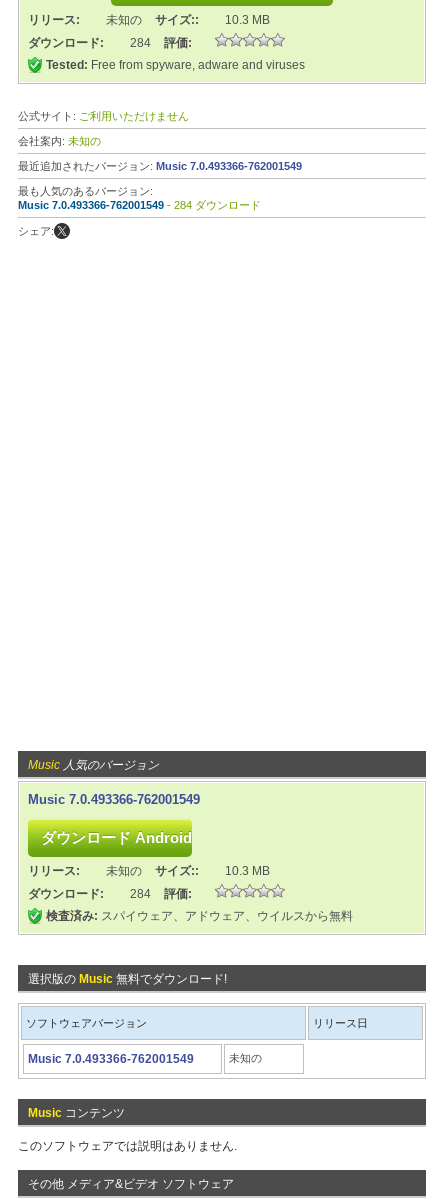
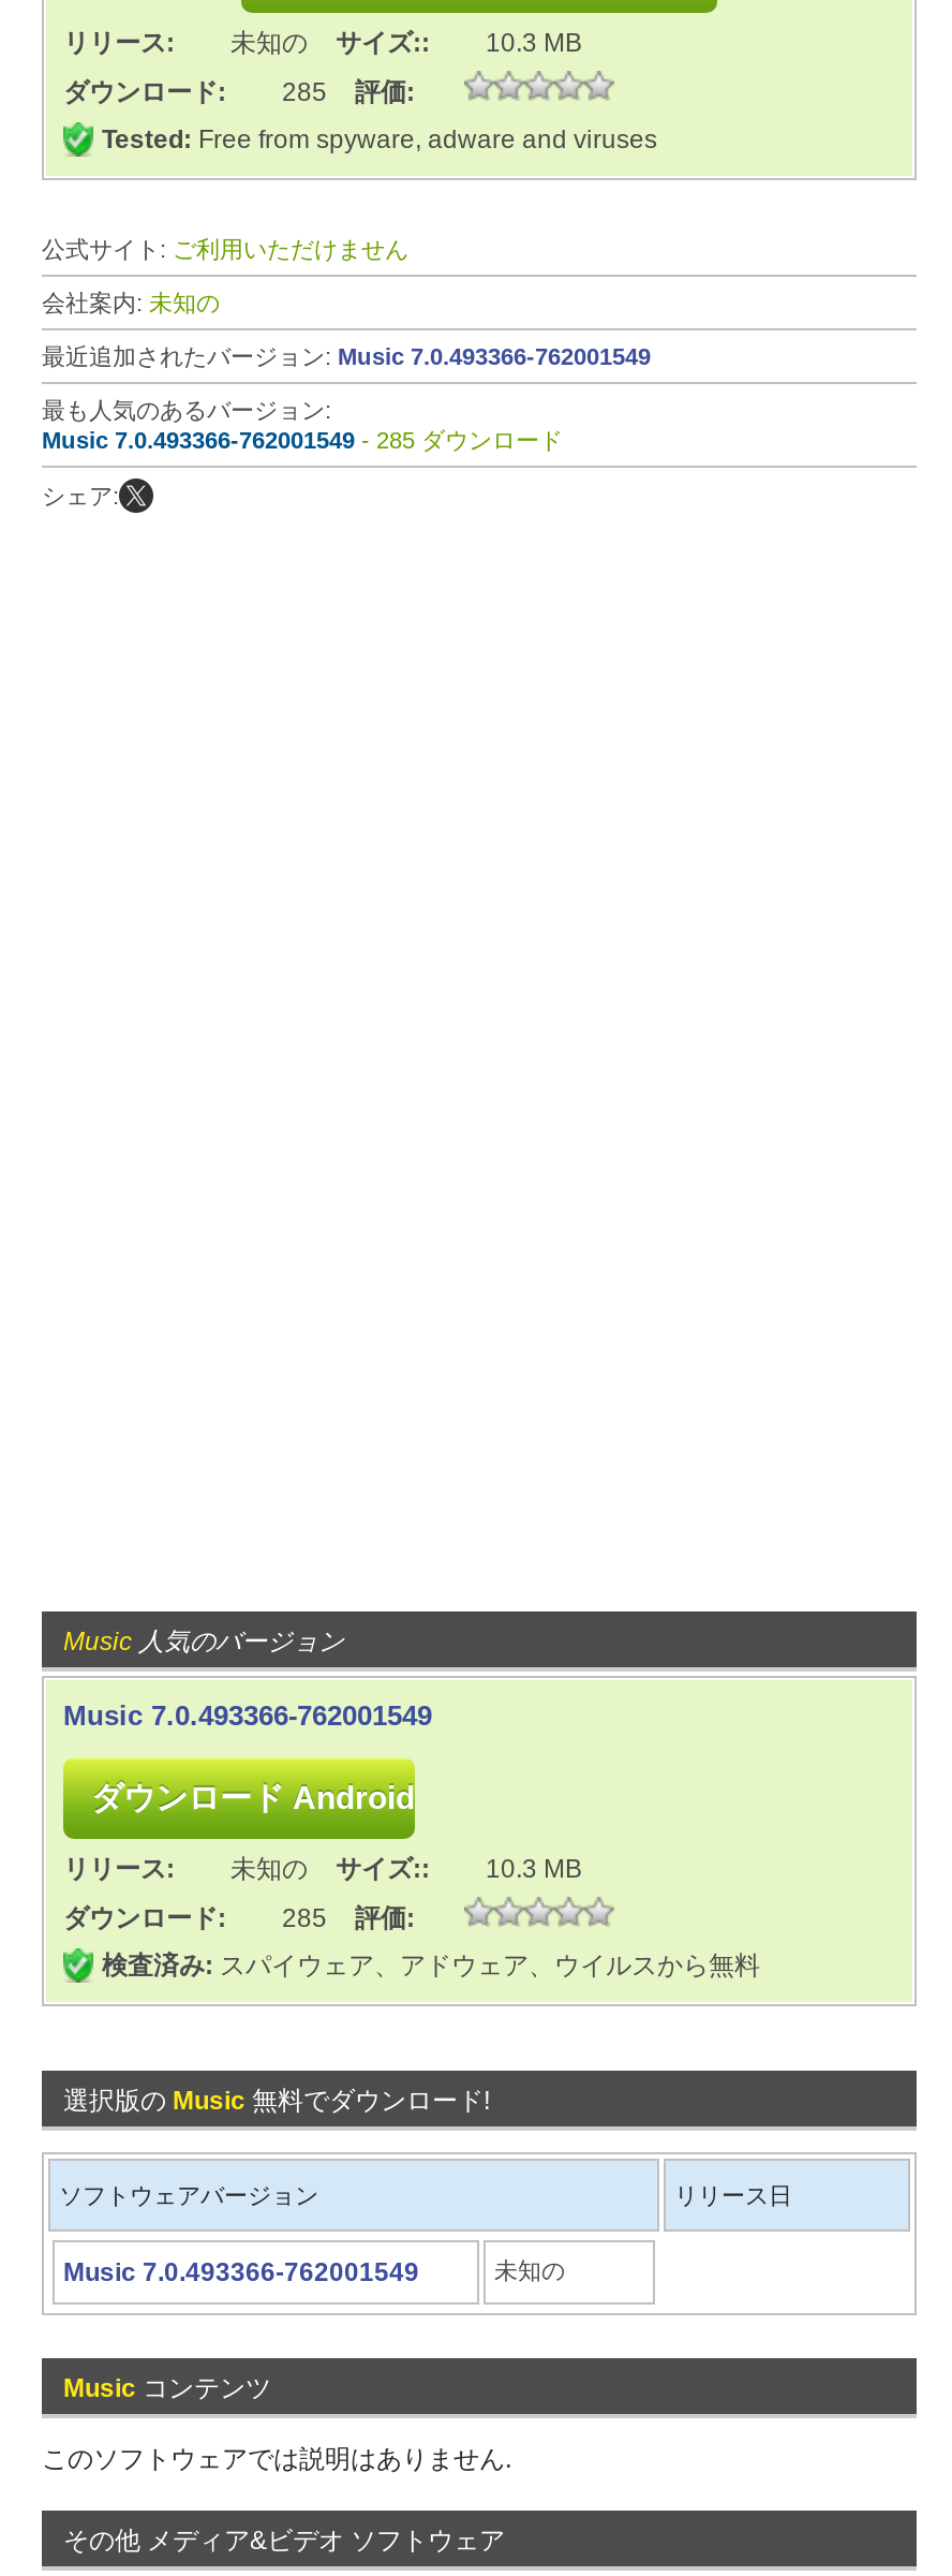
- ダウンロード: 284 評価:
+ ダウンロード: 285 評価:

- Music 7.0.493366-762001549 - 284 ダウンロード
+ Music 7.0.493366-762001549 - 285 ダウンロード

- ダウンロード: 284 評価:
+ ダウンロード: 285 評価:
